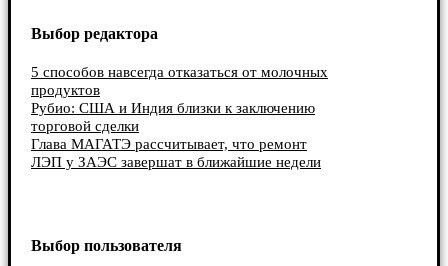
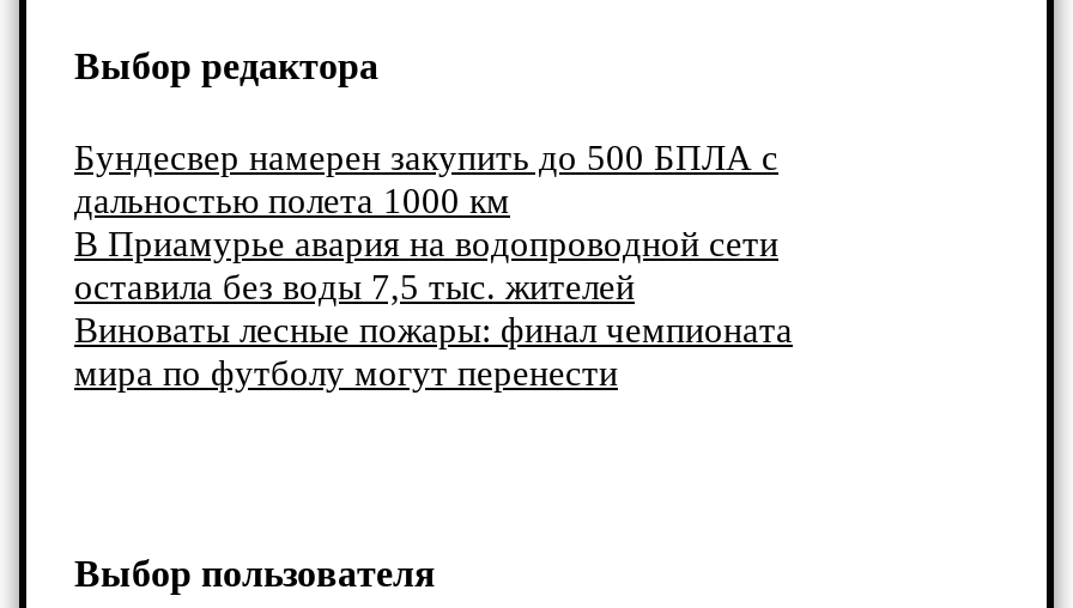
- 5 способов навсегда отказаться от молочных
- продуктов
- Рубио: США и Индия близки к заключению
- торговой сделки
- Глава МАГАТЭ рассчитывает, что ремонт
- ЛЭП у ЗАЭС завершат в ближайшие недели
+ Бундесвер намерен закупить до 500 БПЛА с
+ дальностью полета 1000 км
+ В Приамурье авария на водопроводной сети
+ оставила без воды 7,5 тыс. жителей
+ Виноваты лесные пожары: финал чемпионата
+ мира по футболу могут перенести
